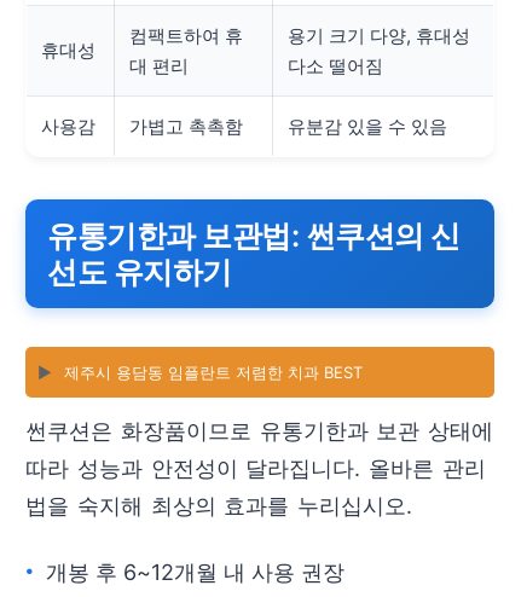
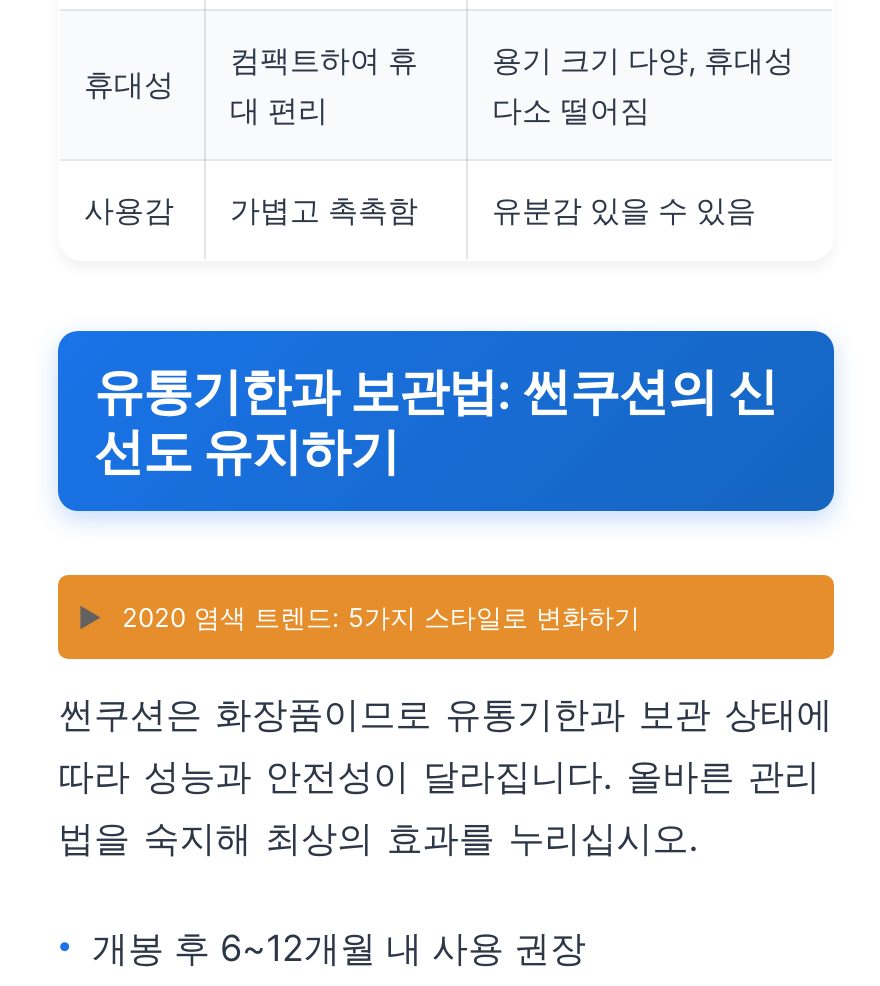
- 제주시 용담동 임플란트 저렴한 치과 BEST
+ 2020 염색 트렌드: 5가지 스타일로 변화하기
